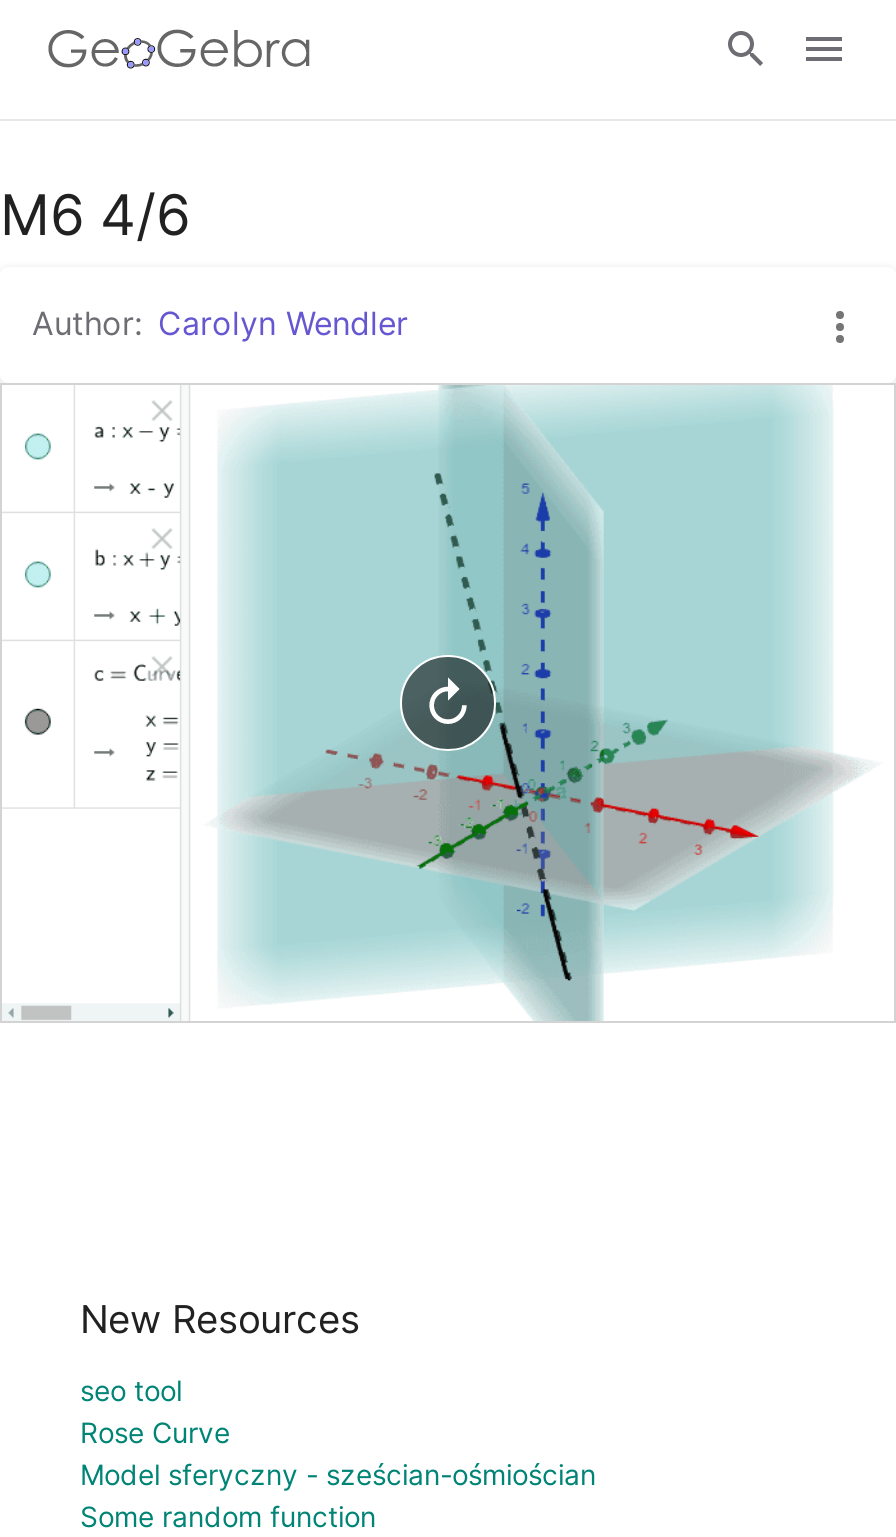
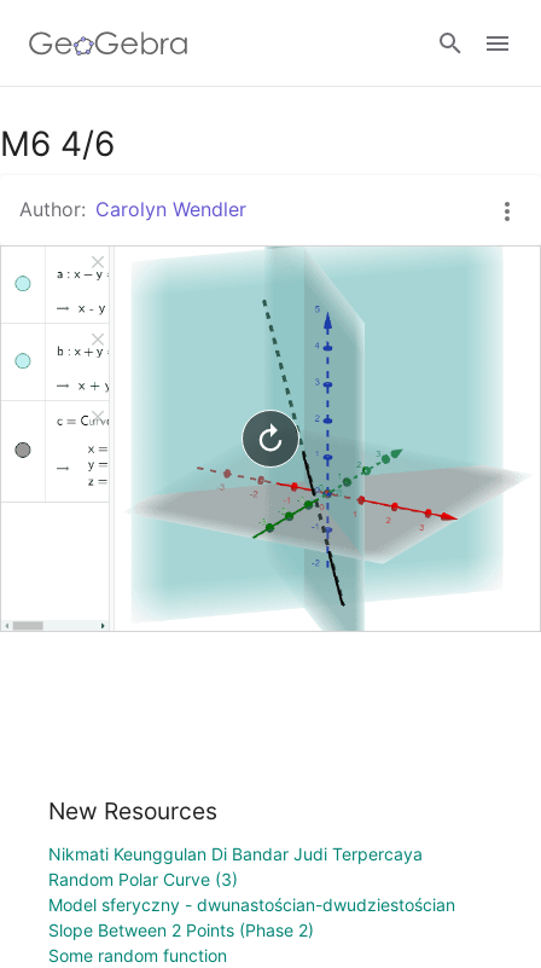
- seo tool
- Rose Curve
- Model sferyczny - sześcian-ośmiościan
+ Nikmati Keunggulan Di Bandar Judi Terpercaya
+ Random Polar Curve (3)
+ Model sferyczny - dwunastościan-dwudziestościan
+ Slope Between 2 Points (Phase 2)
